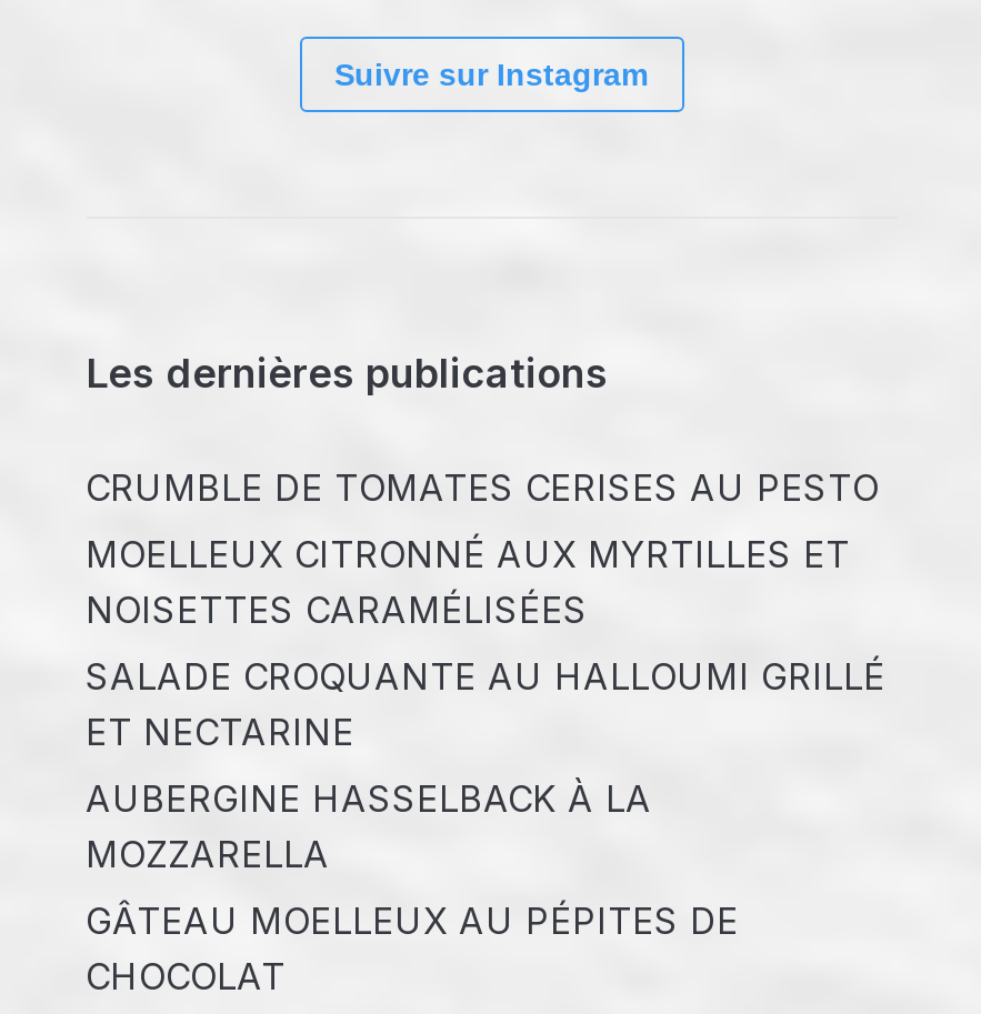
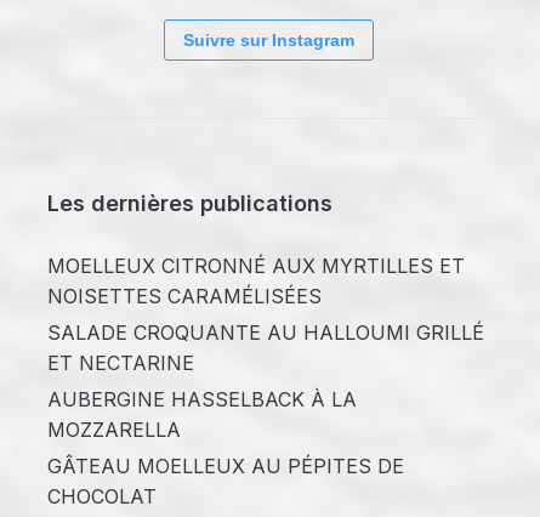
- CRUMBLE DE TOMATES CERISES AU PESTO
